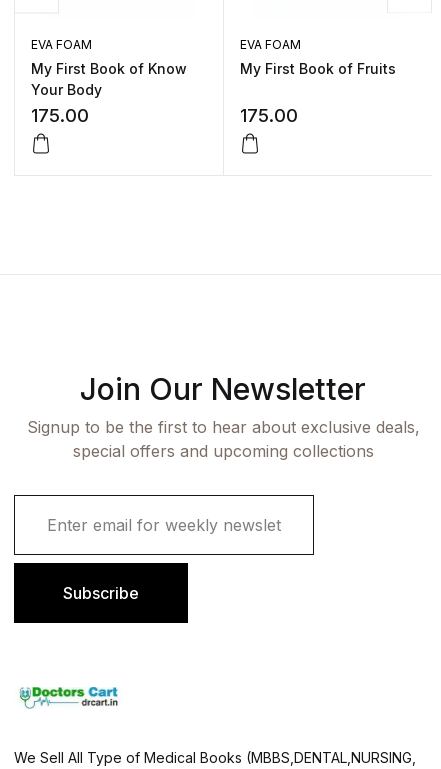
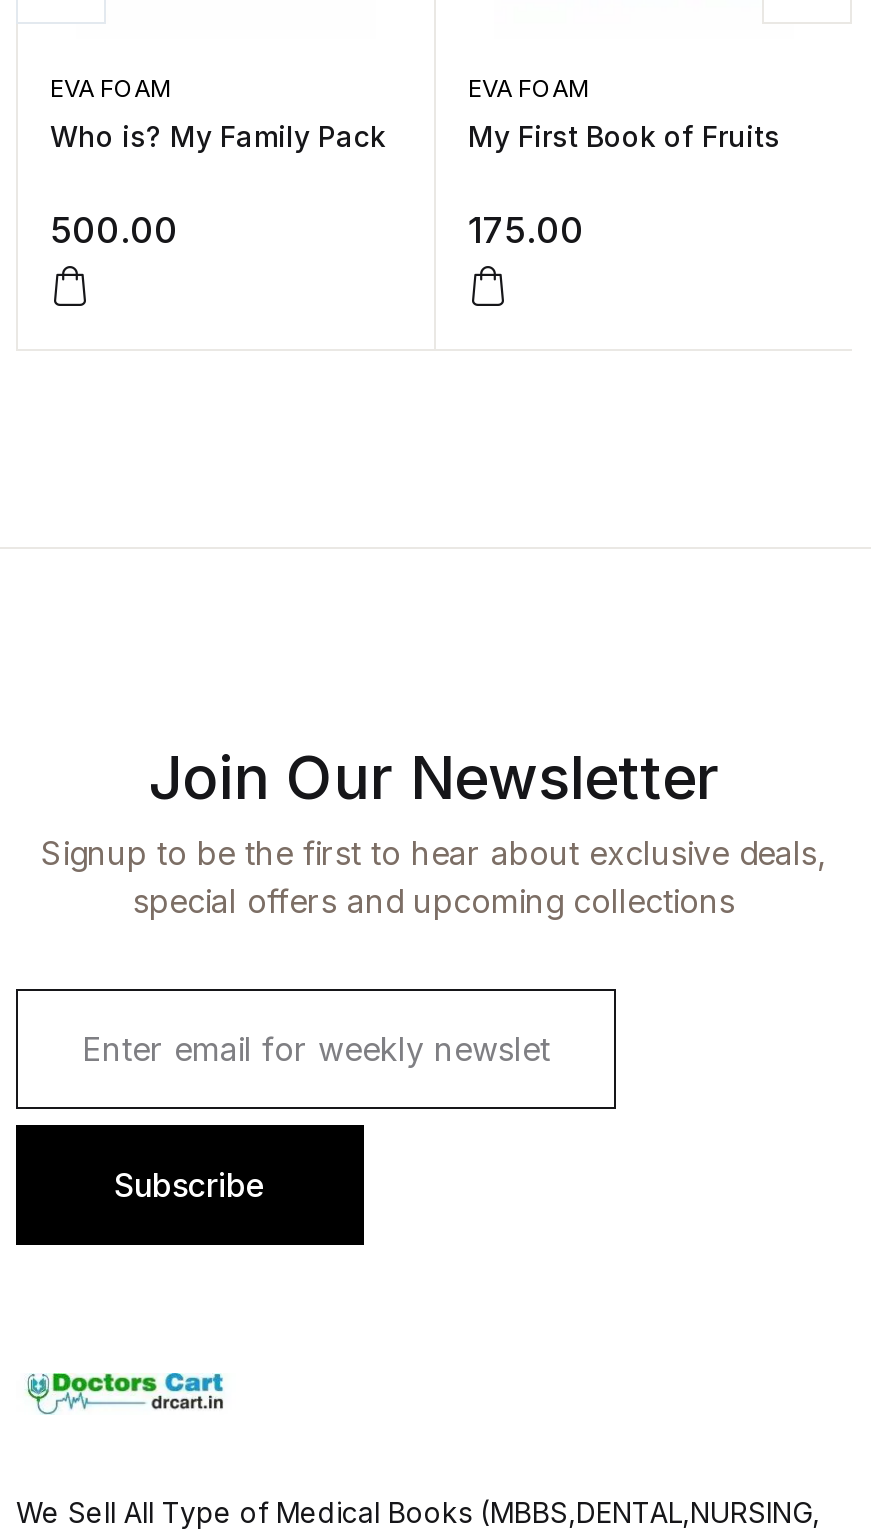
- My First Book of Know
- Your Body
- 175.00
+ Who is? My Family Pack
+ 500.00
